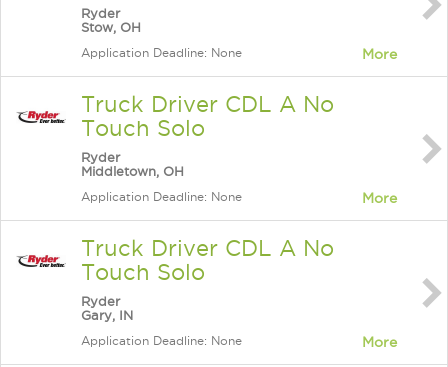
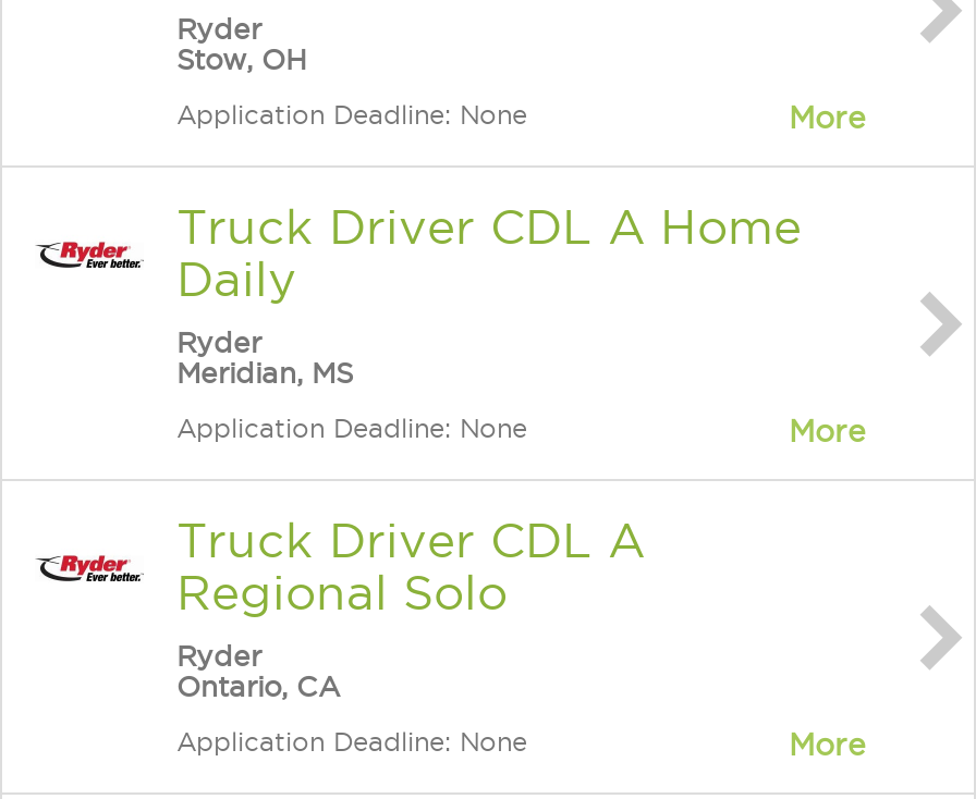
- Truck Driver CDL A No
- Touch Solo
+ Truck Driver CDL A Home
+ Daily

- Middletown, OH
+ Meridian, MS

- Truck Driver CDL A No
- Touch Solo
+ Truck Driver CDL A
+ Regional Solo

- Gary, IN
+ Ontario, CA
